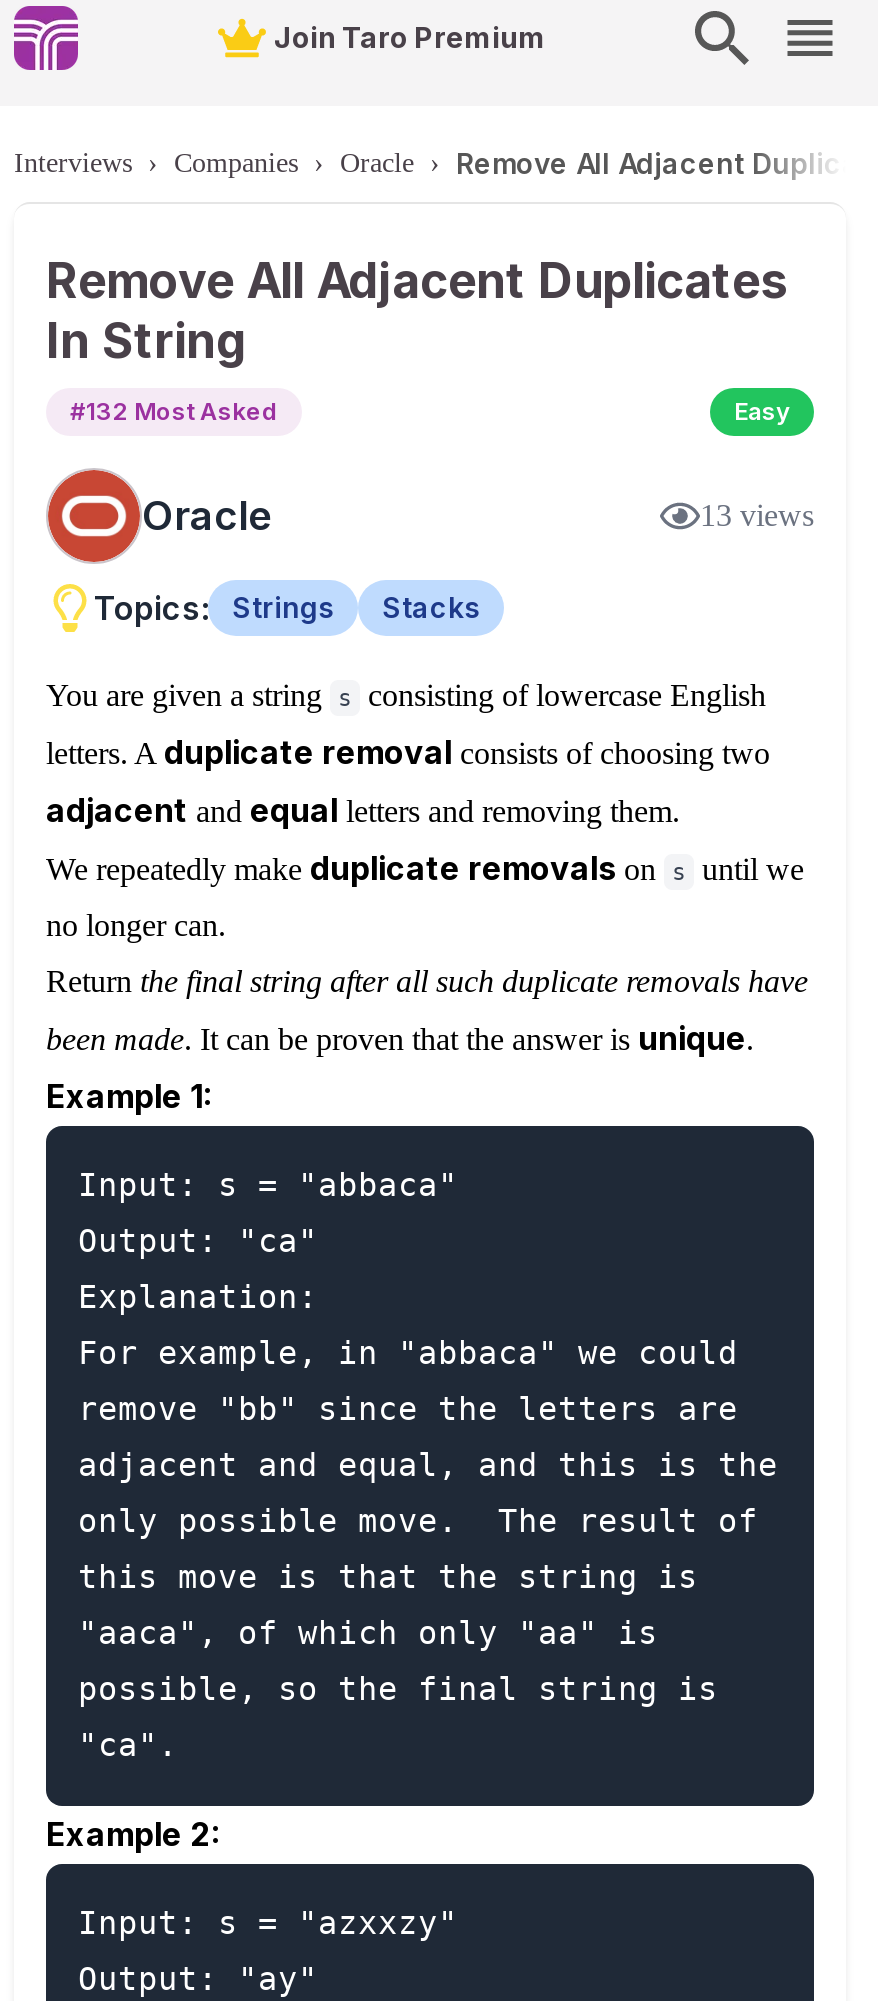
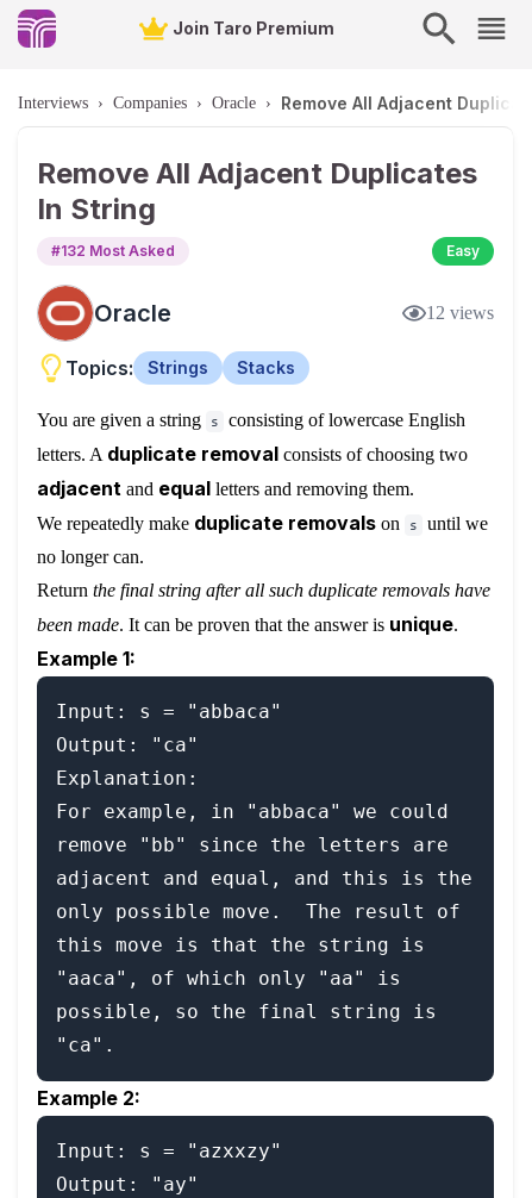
- 13 views
+ 12 views
